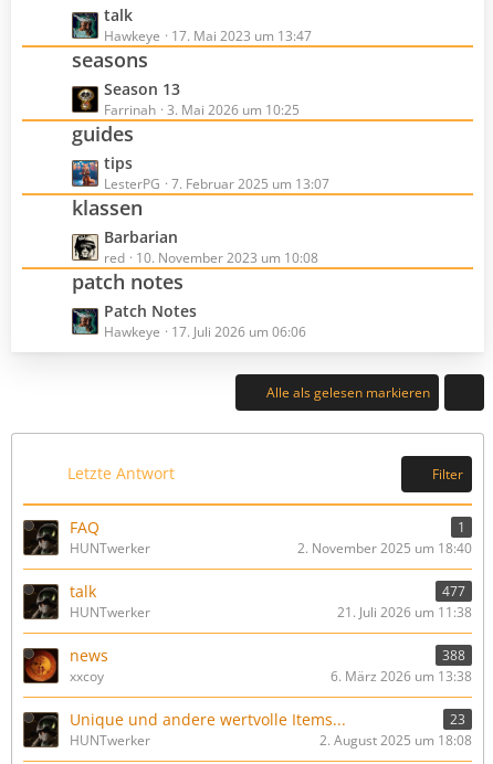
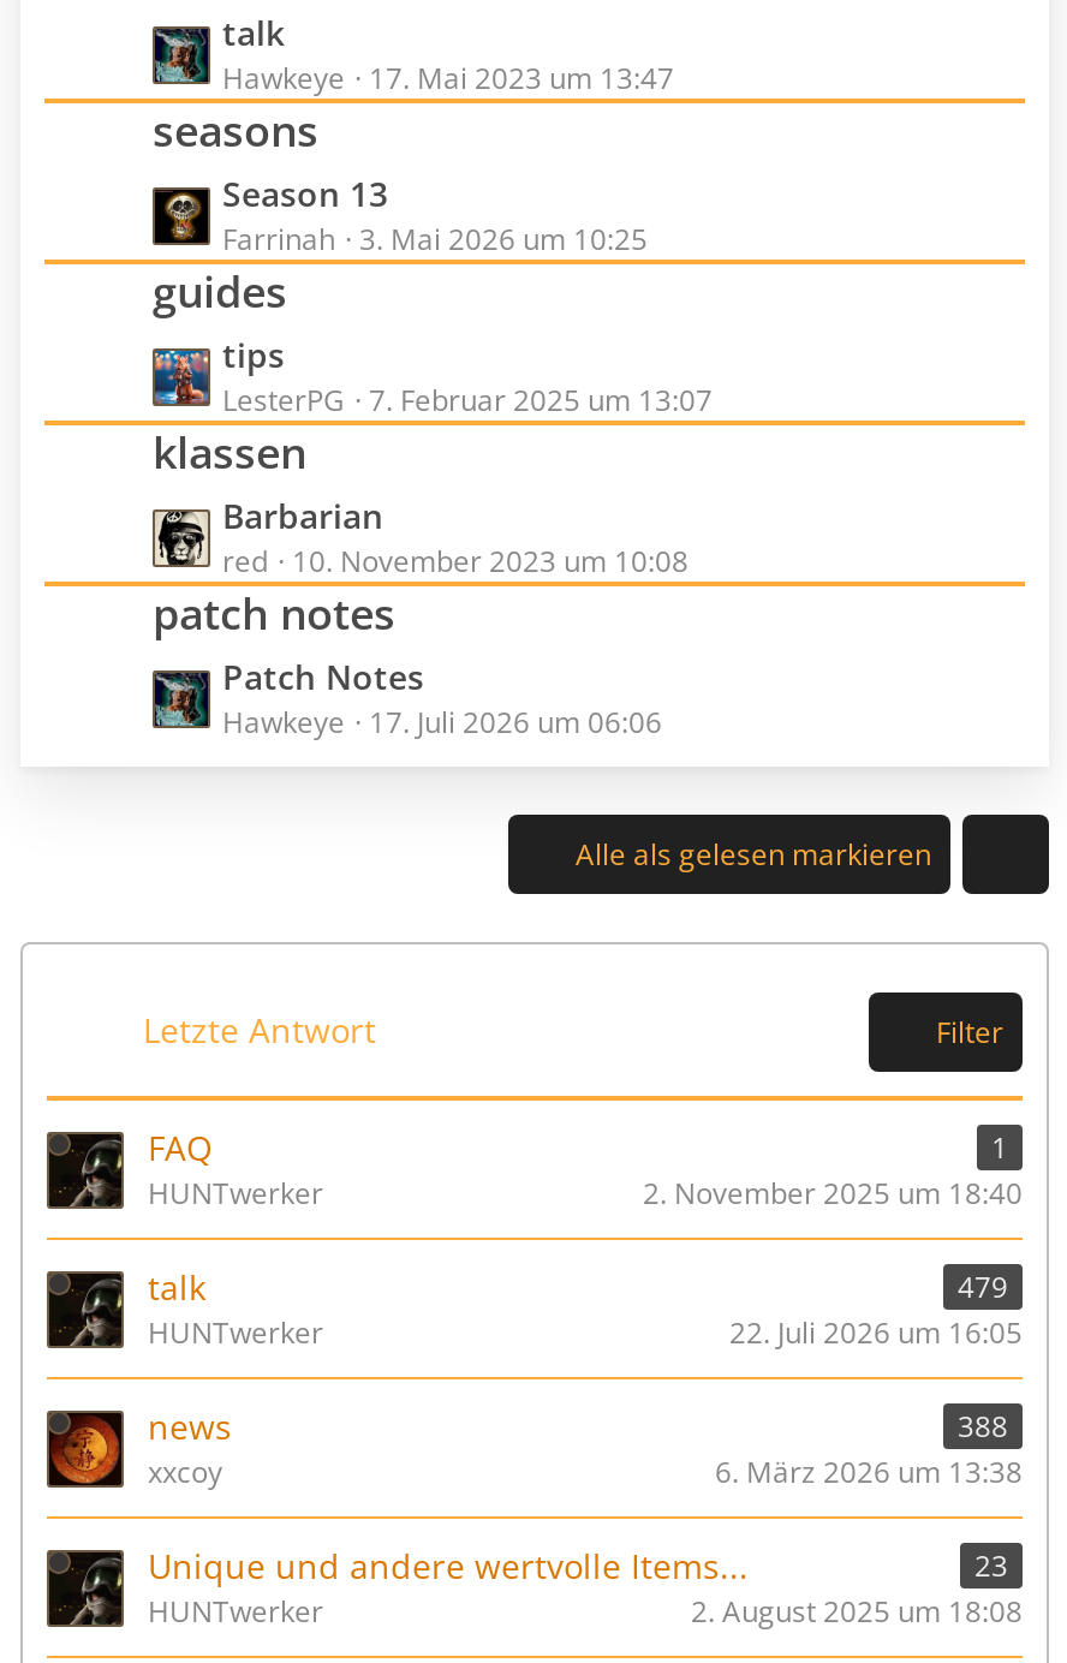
- 477
+ 479

- 21. Juli 2026 um 11:38
+ 22. Juli 2026 um 16:05
